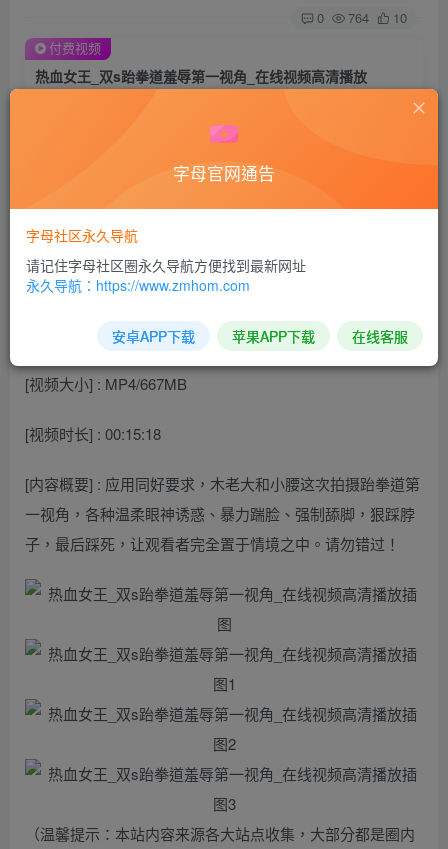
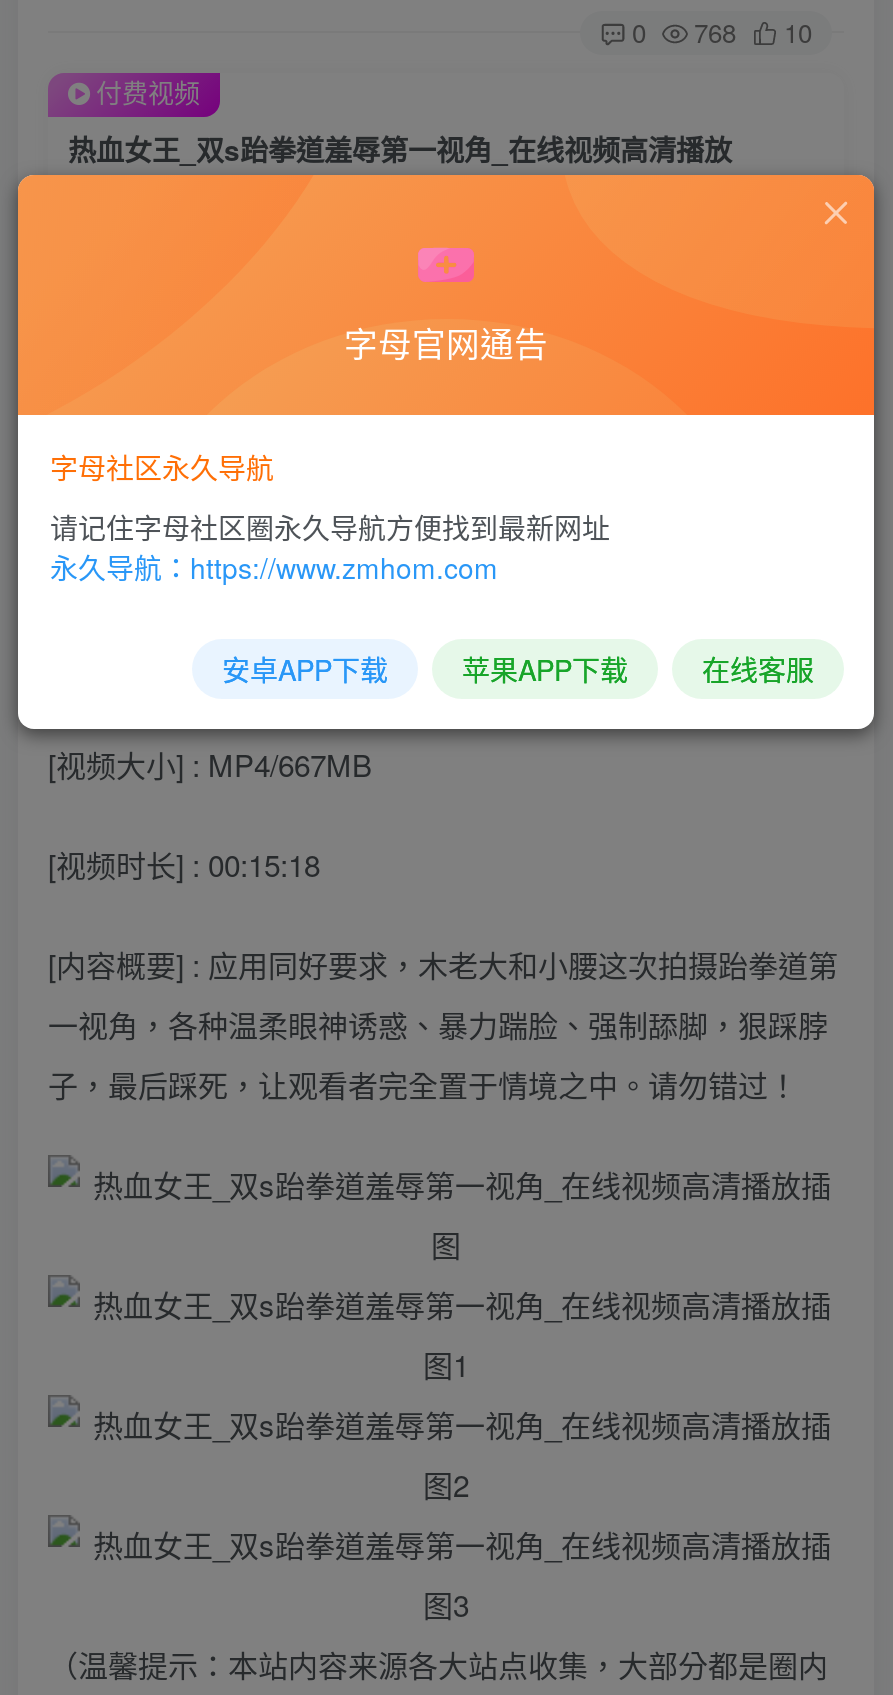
- 0 764 10
+ 0 768 10
